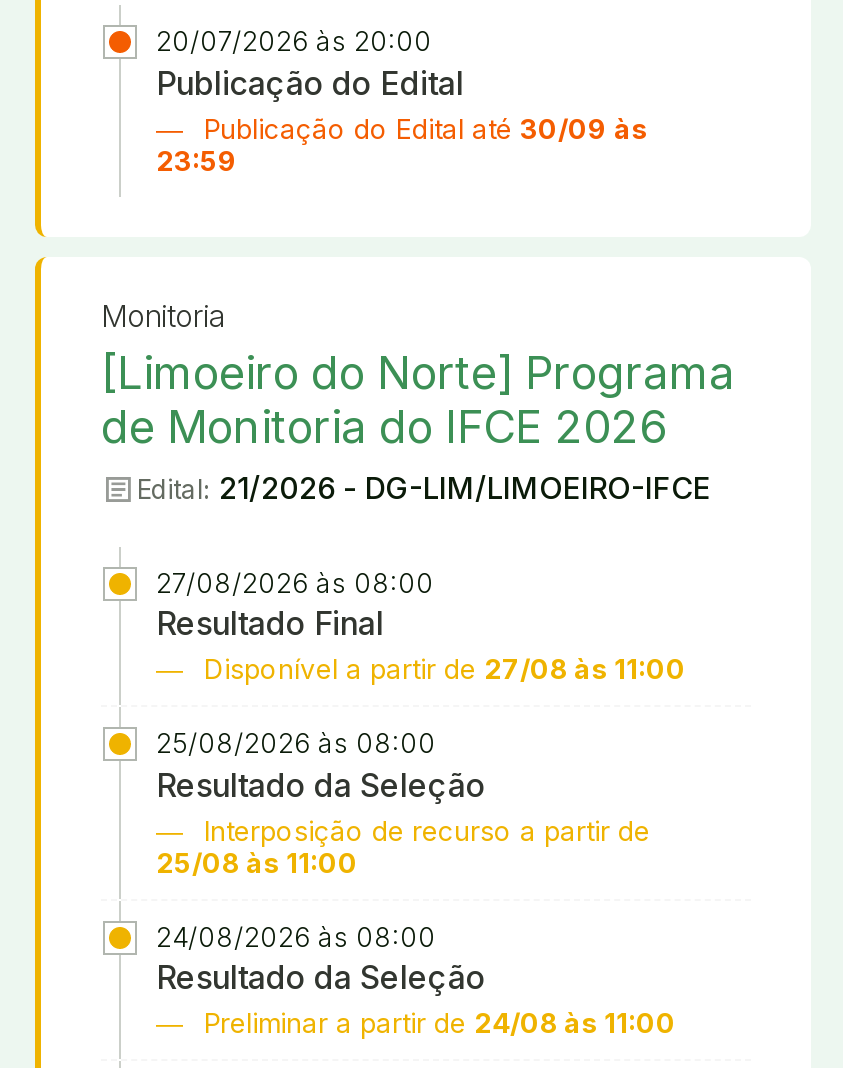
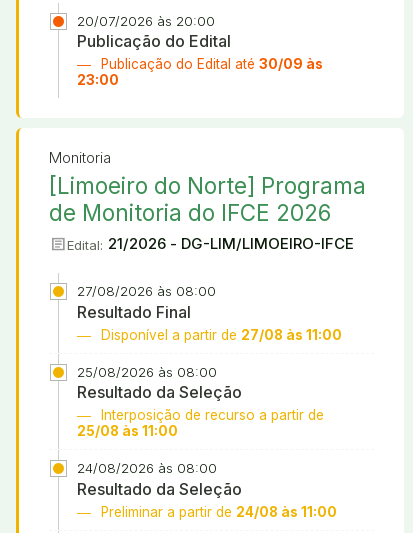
- 23:59
+ 23:00
